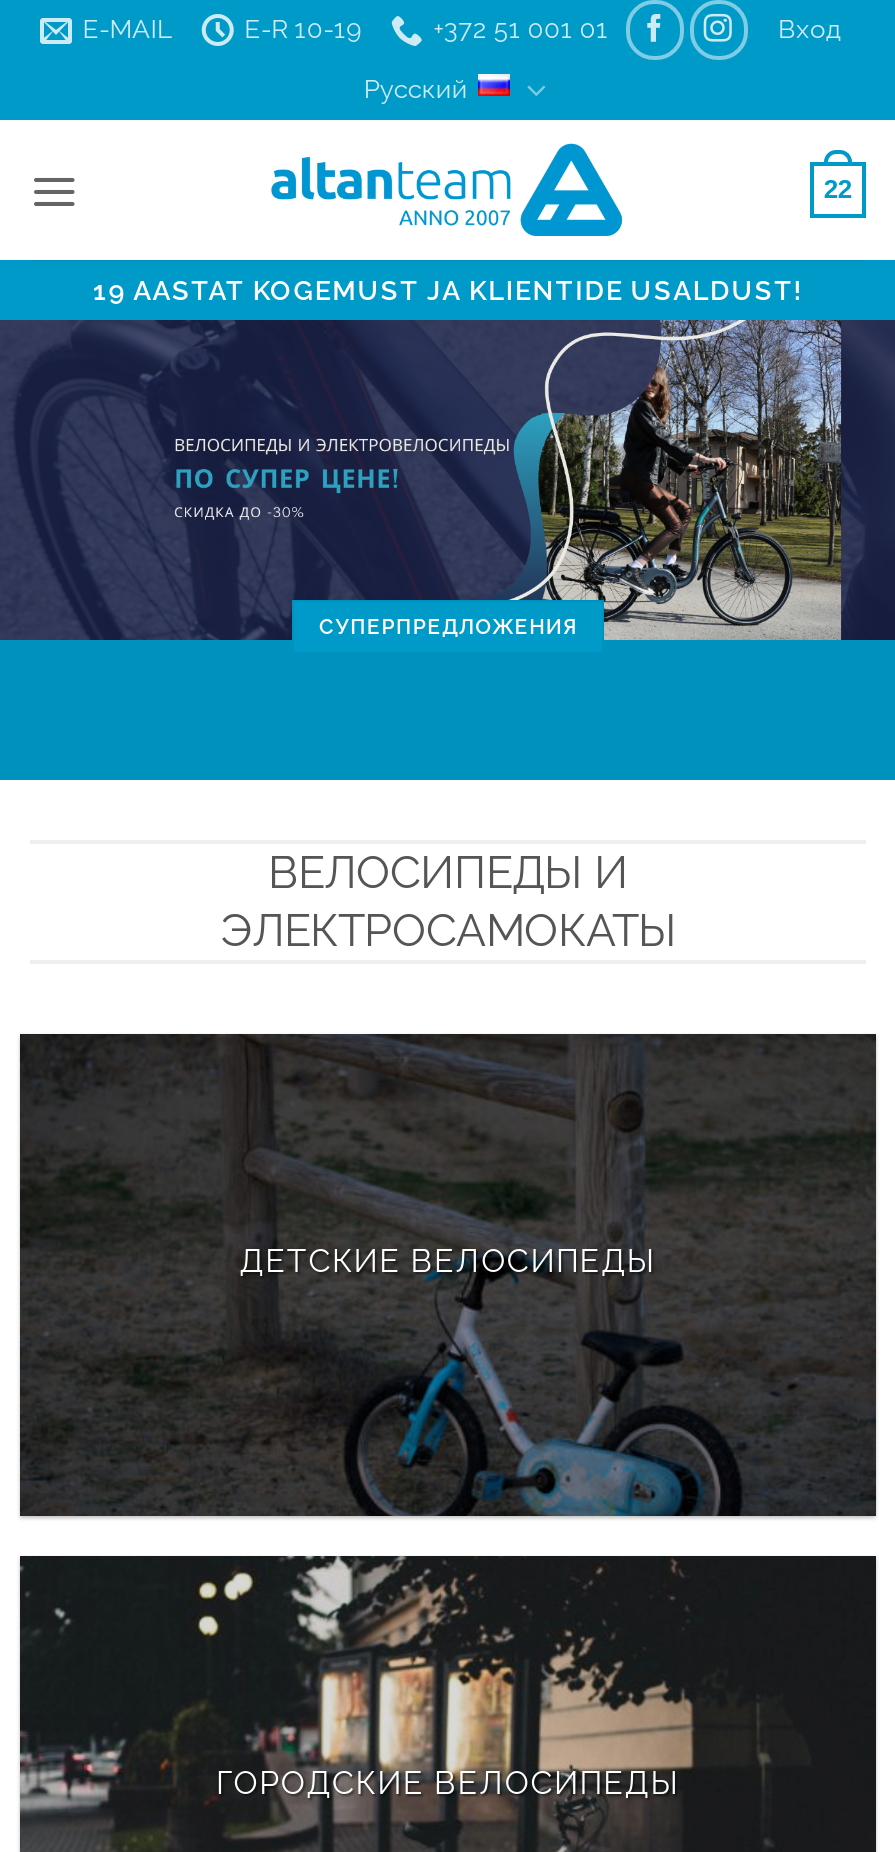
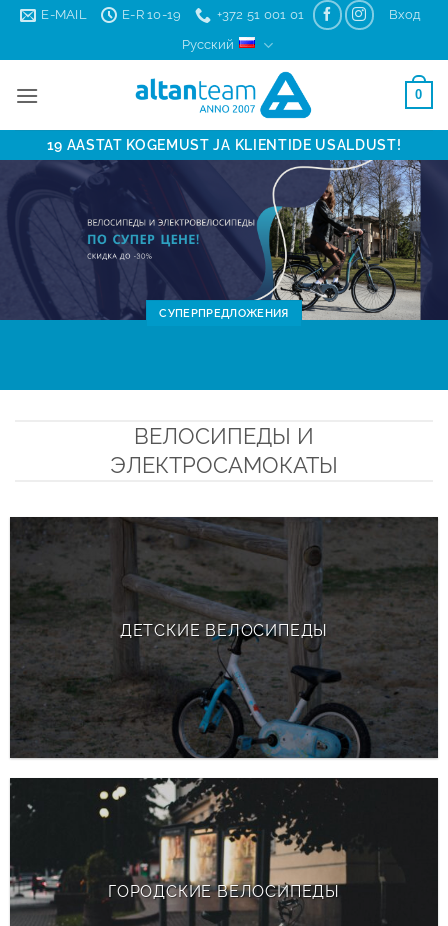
- 22
+ 0
